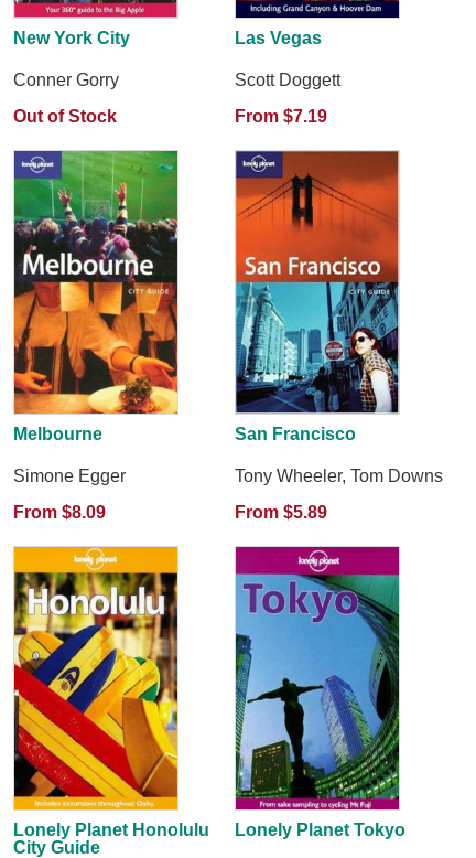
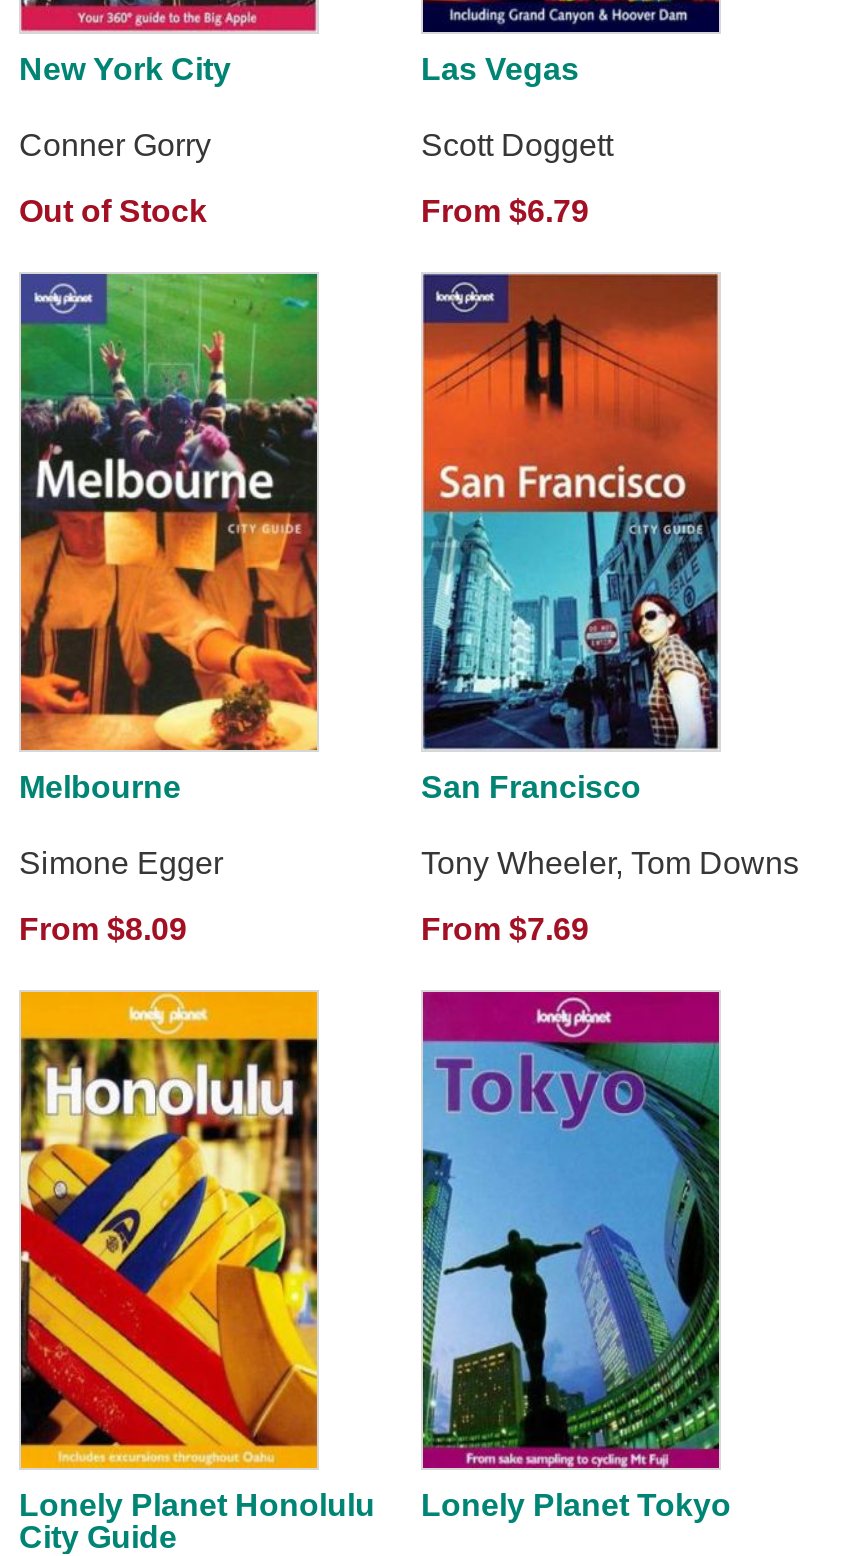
- From $7.19
+ From $6.79

- From $5.89
+ From $7.69
